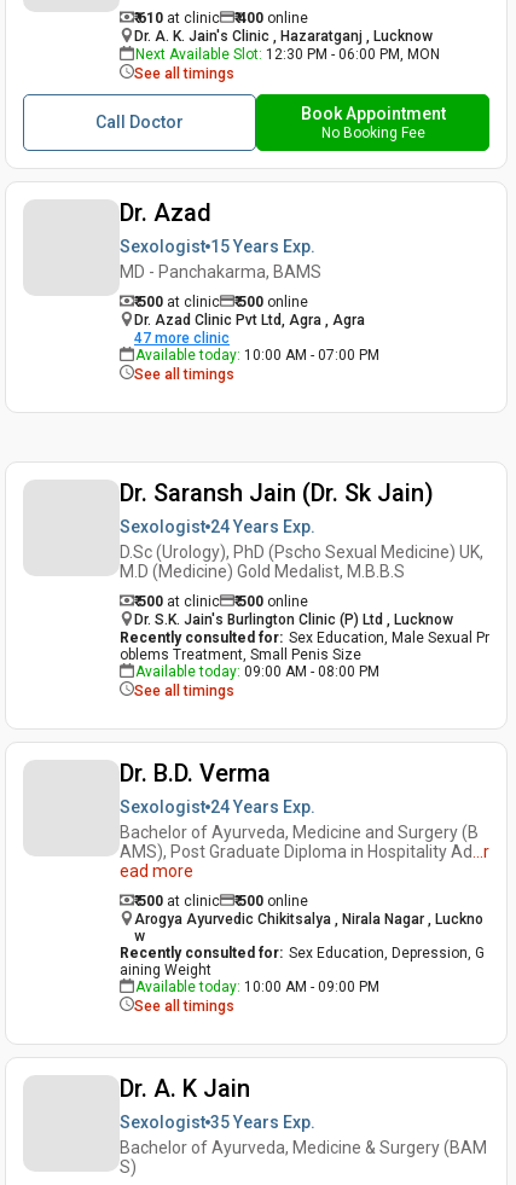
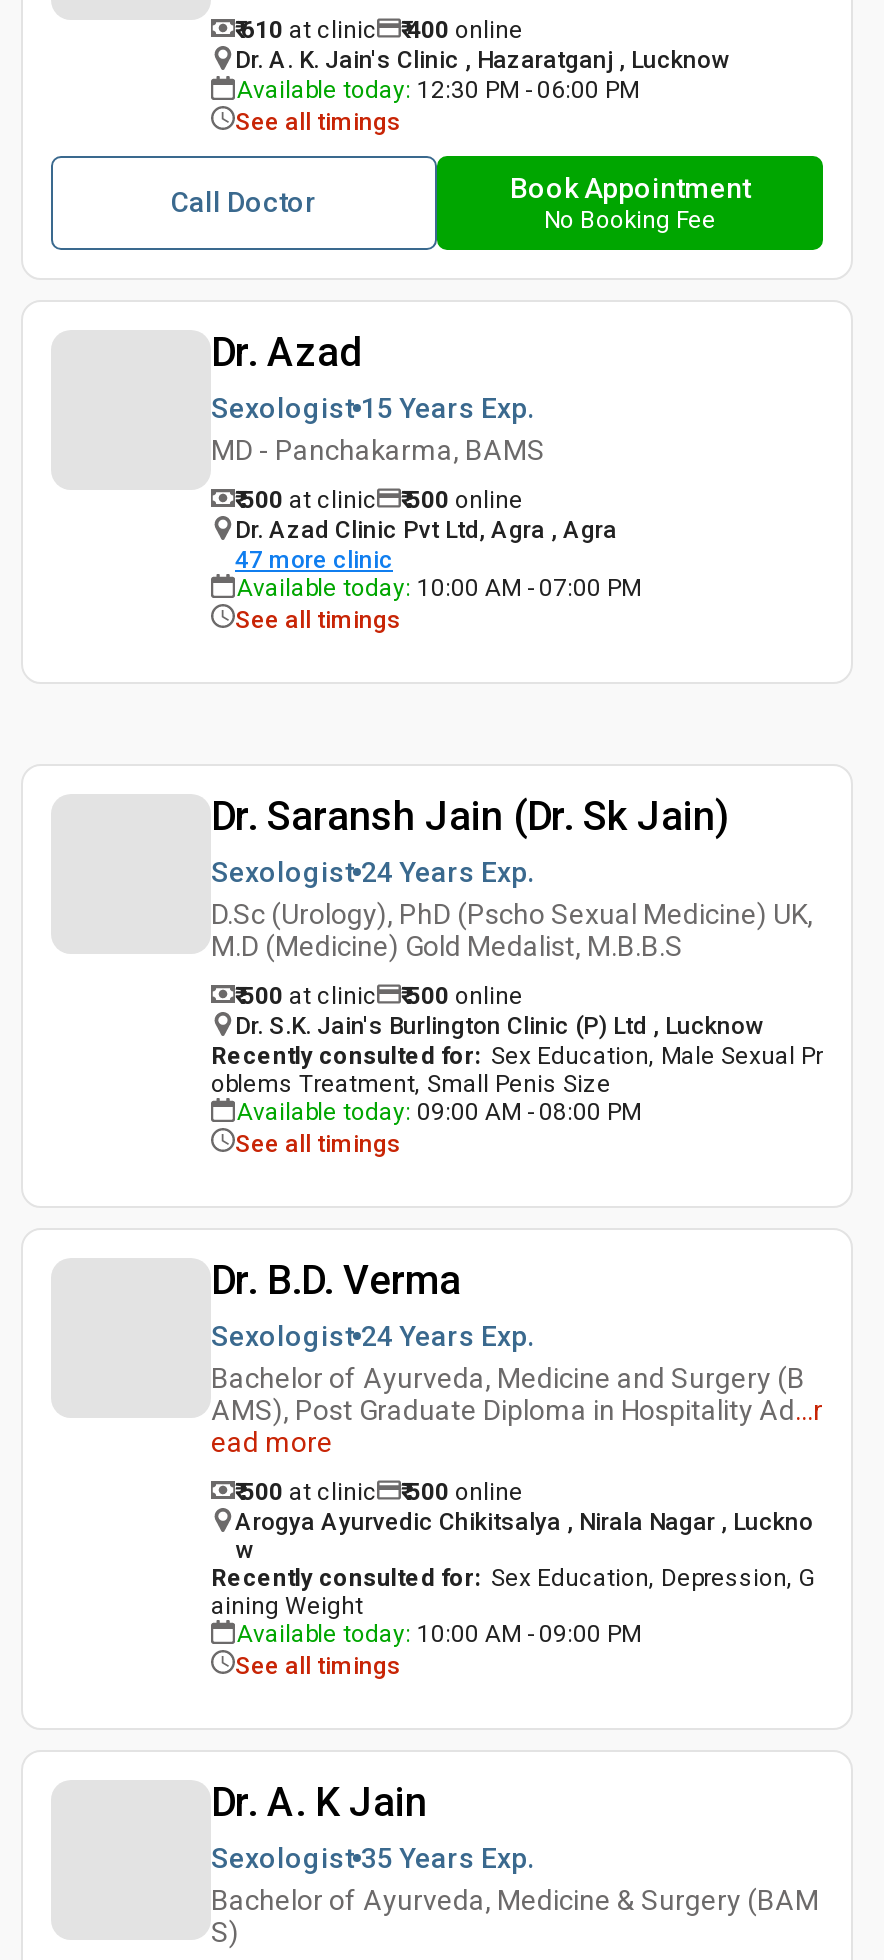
- Next Available Slot: 12:30 PM - 06:00 PM, MON
+ Available today: 12:30 PM - 06:00 PM
